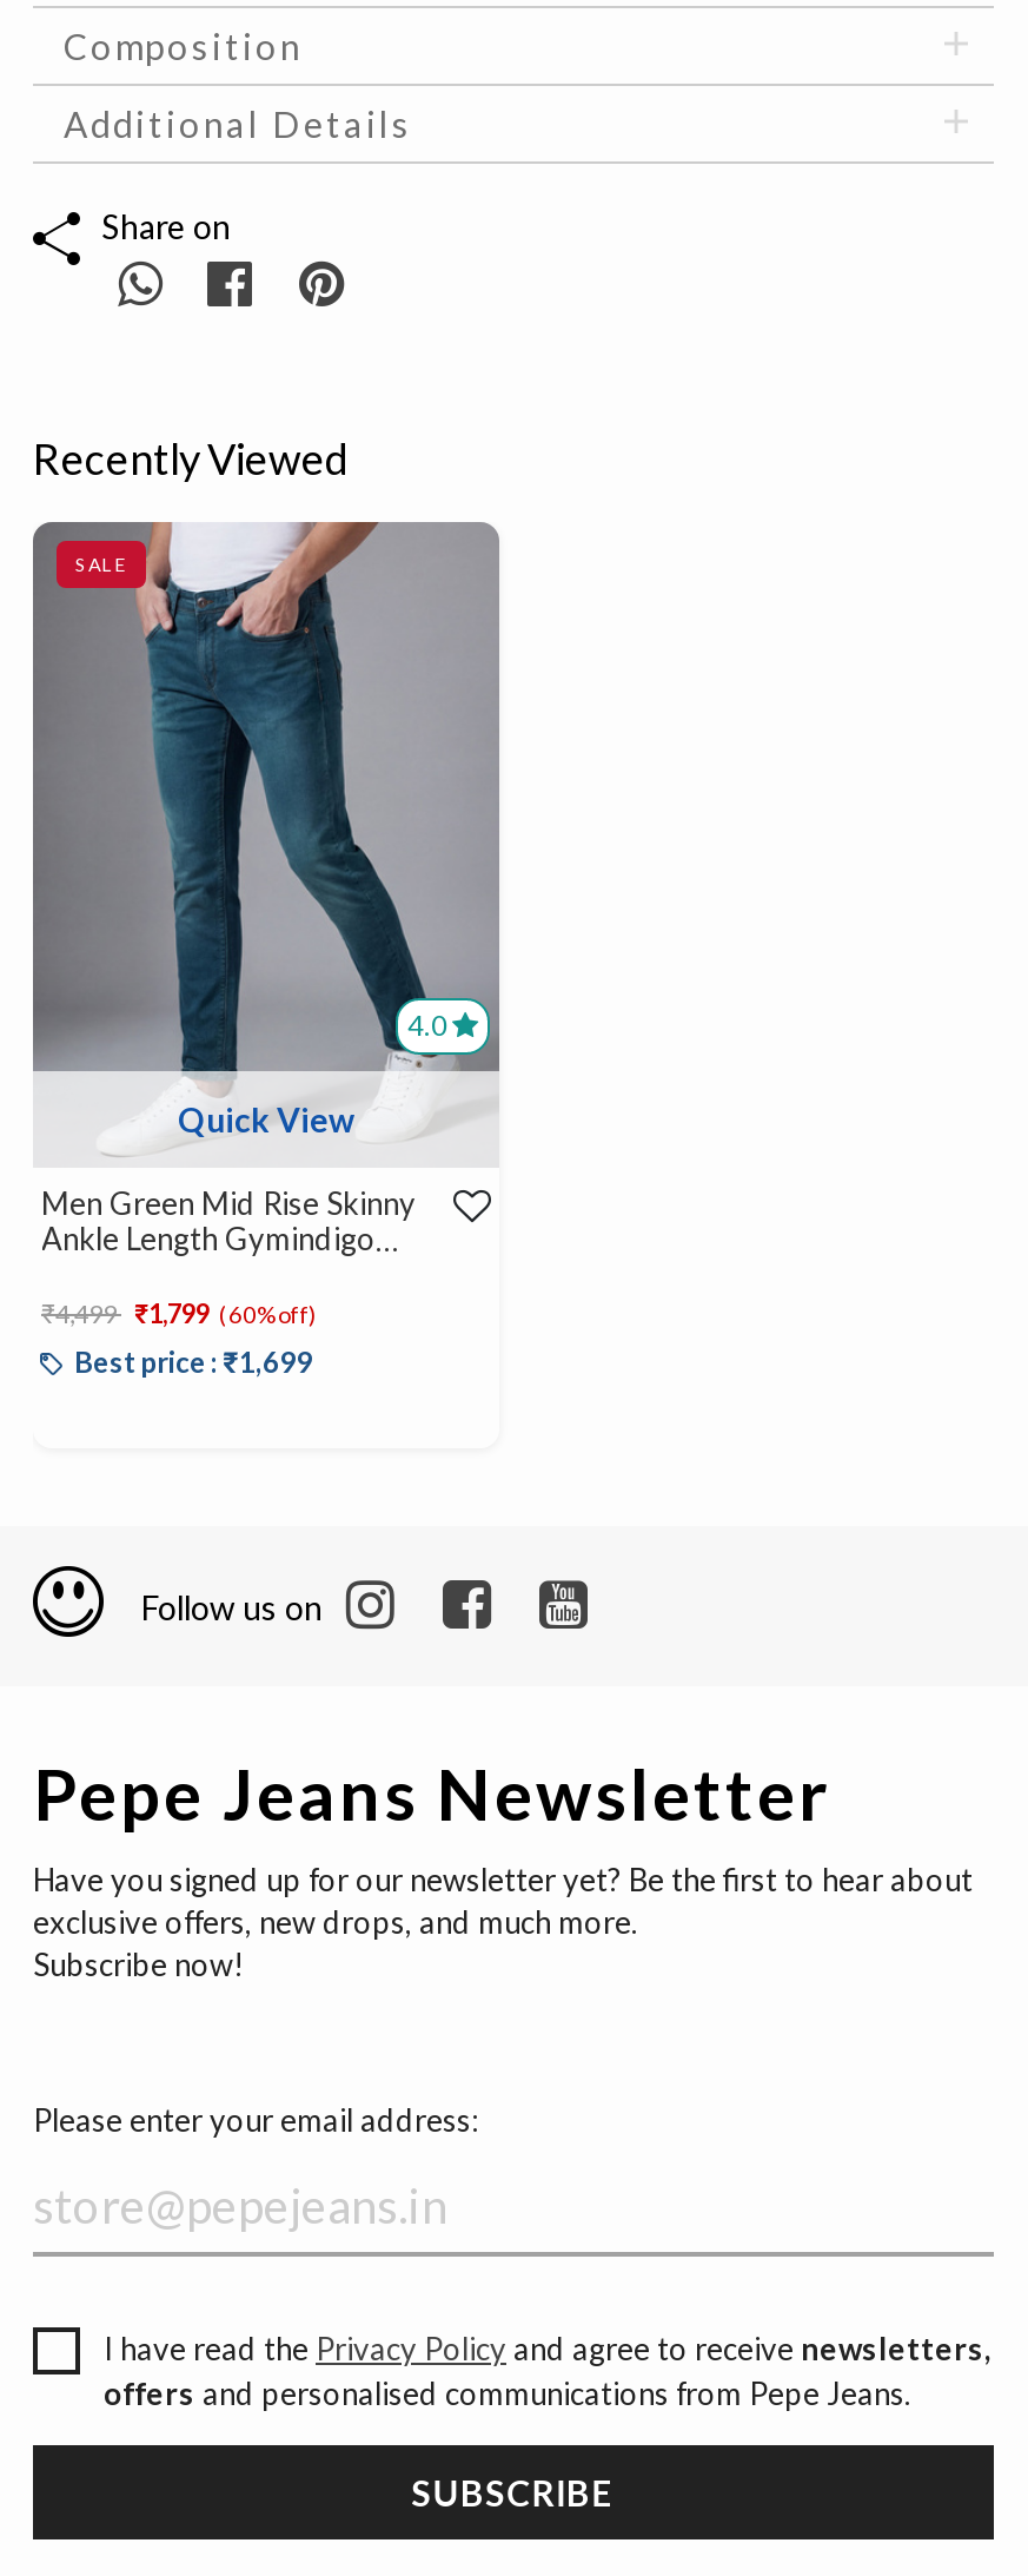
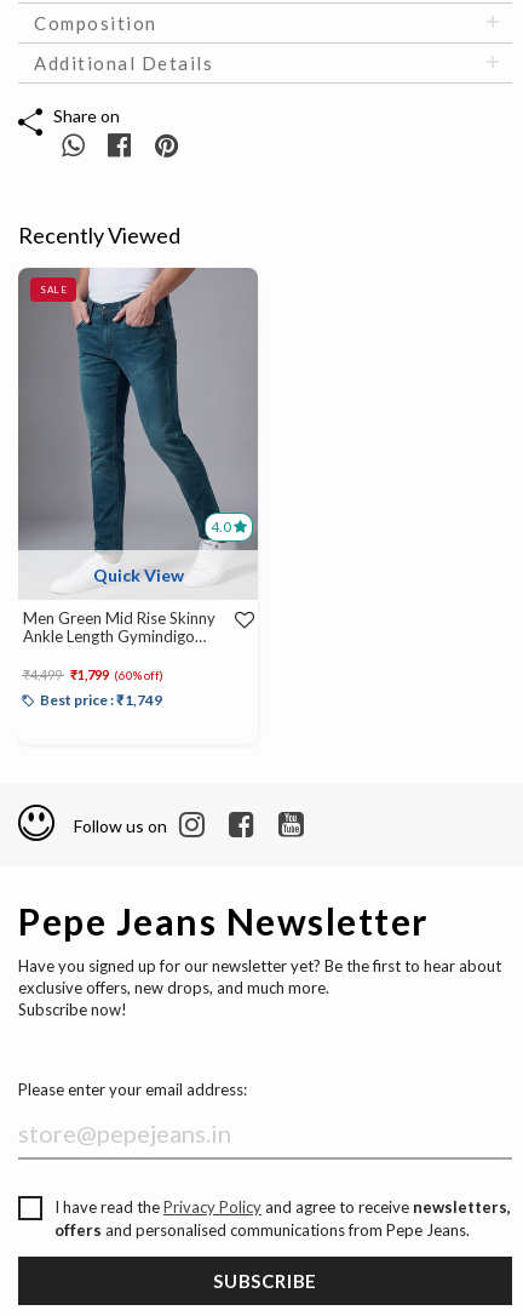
- Best price : ₹1,699
+ Best price : ₹1,749
